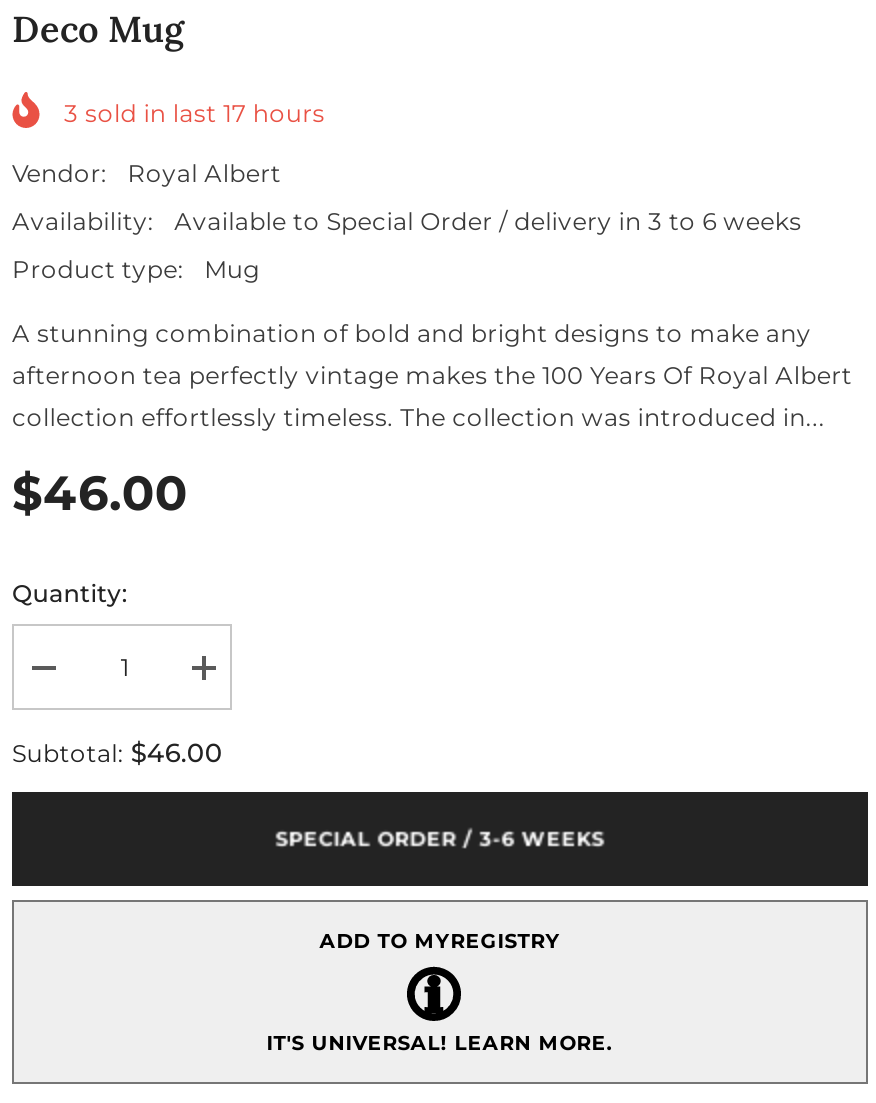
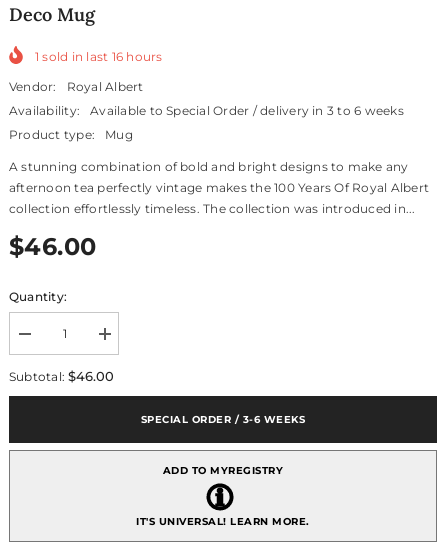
- 3 sold in last 17 hours
+ 1 sold in last 16 hours
